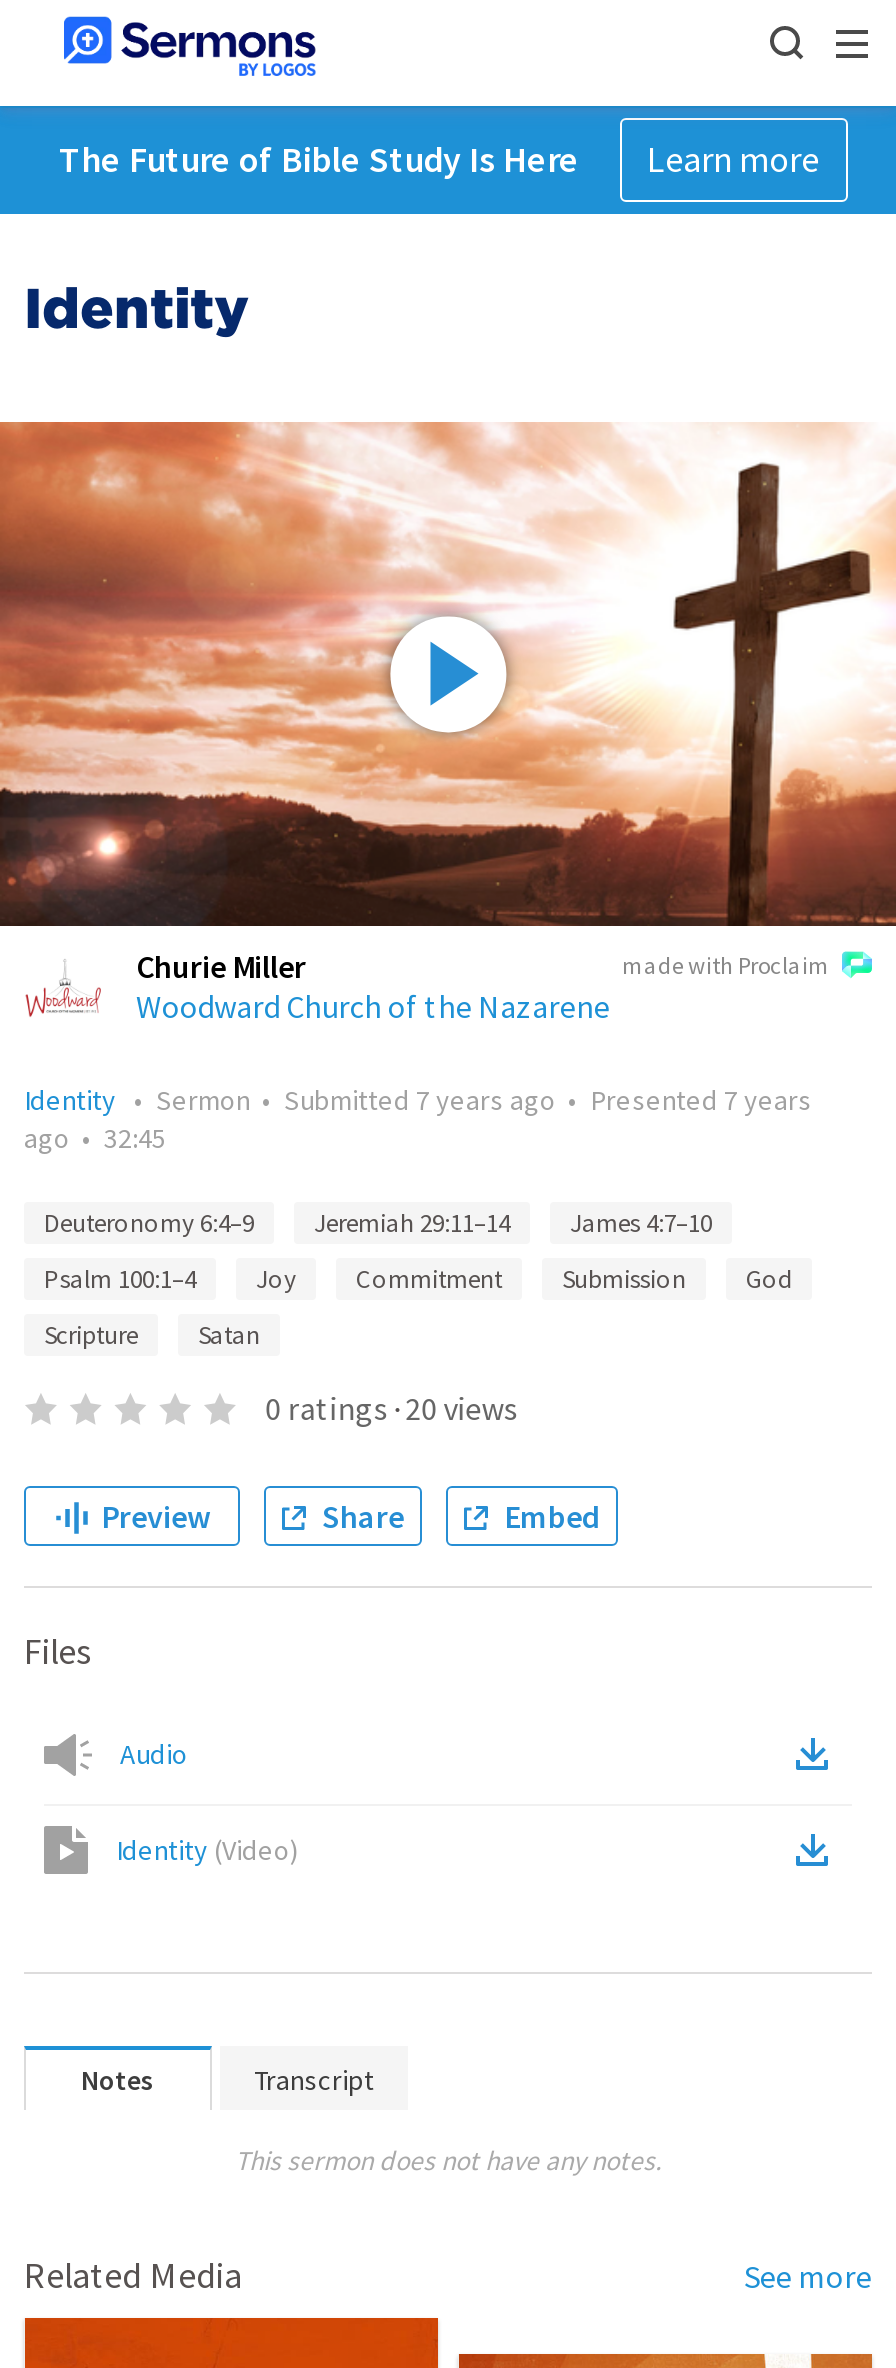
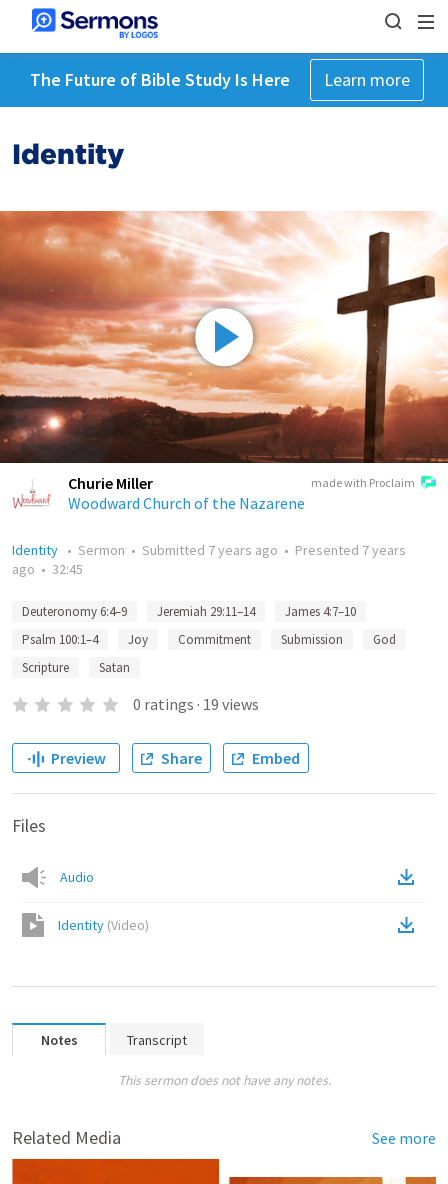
- 0 ratings · 20 views
+ 0 ratings · 19 views
